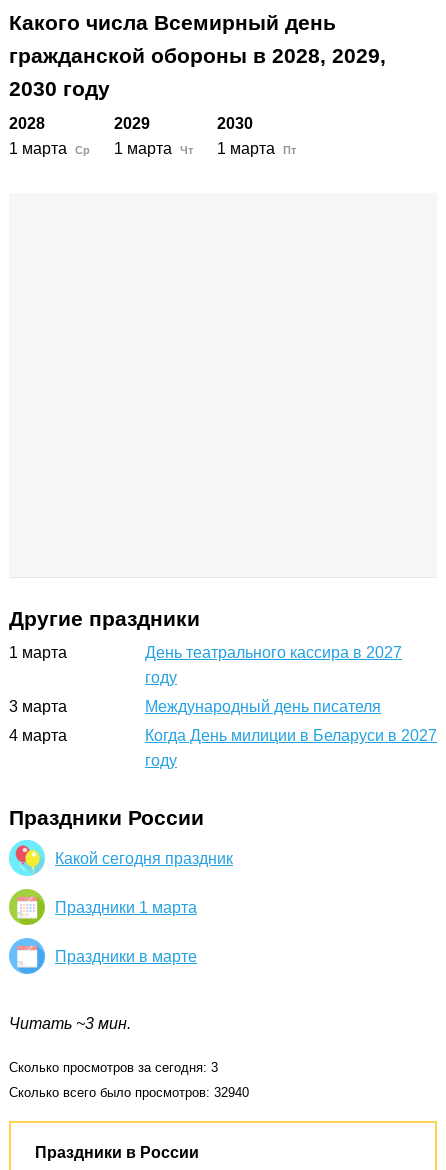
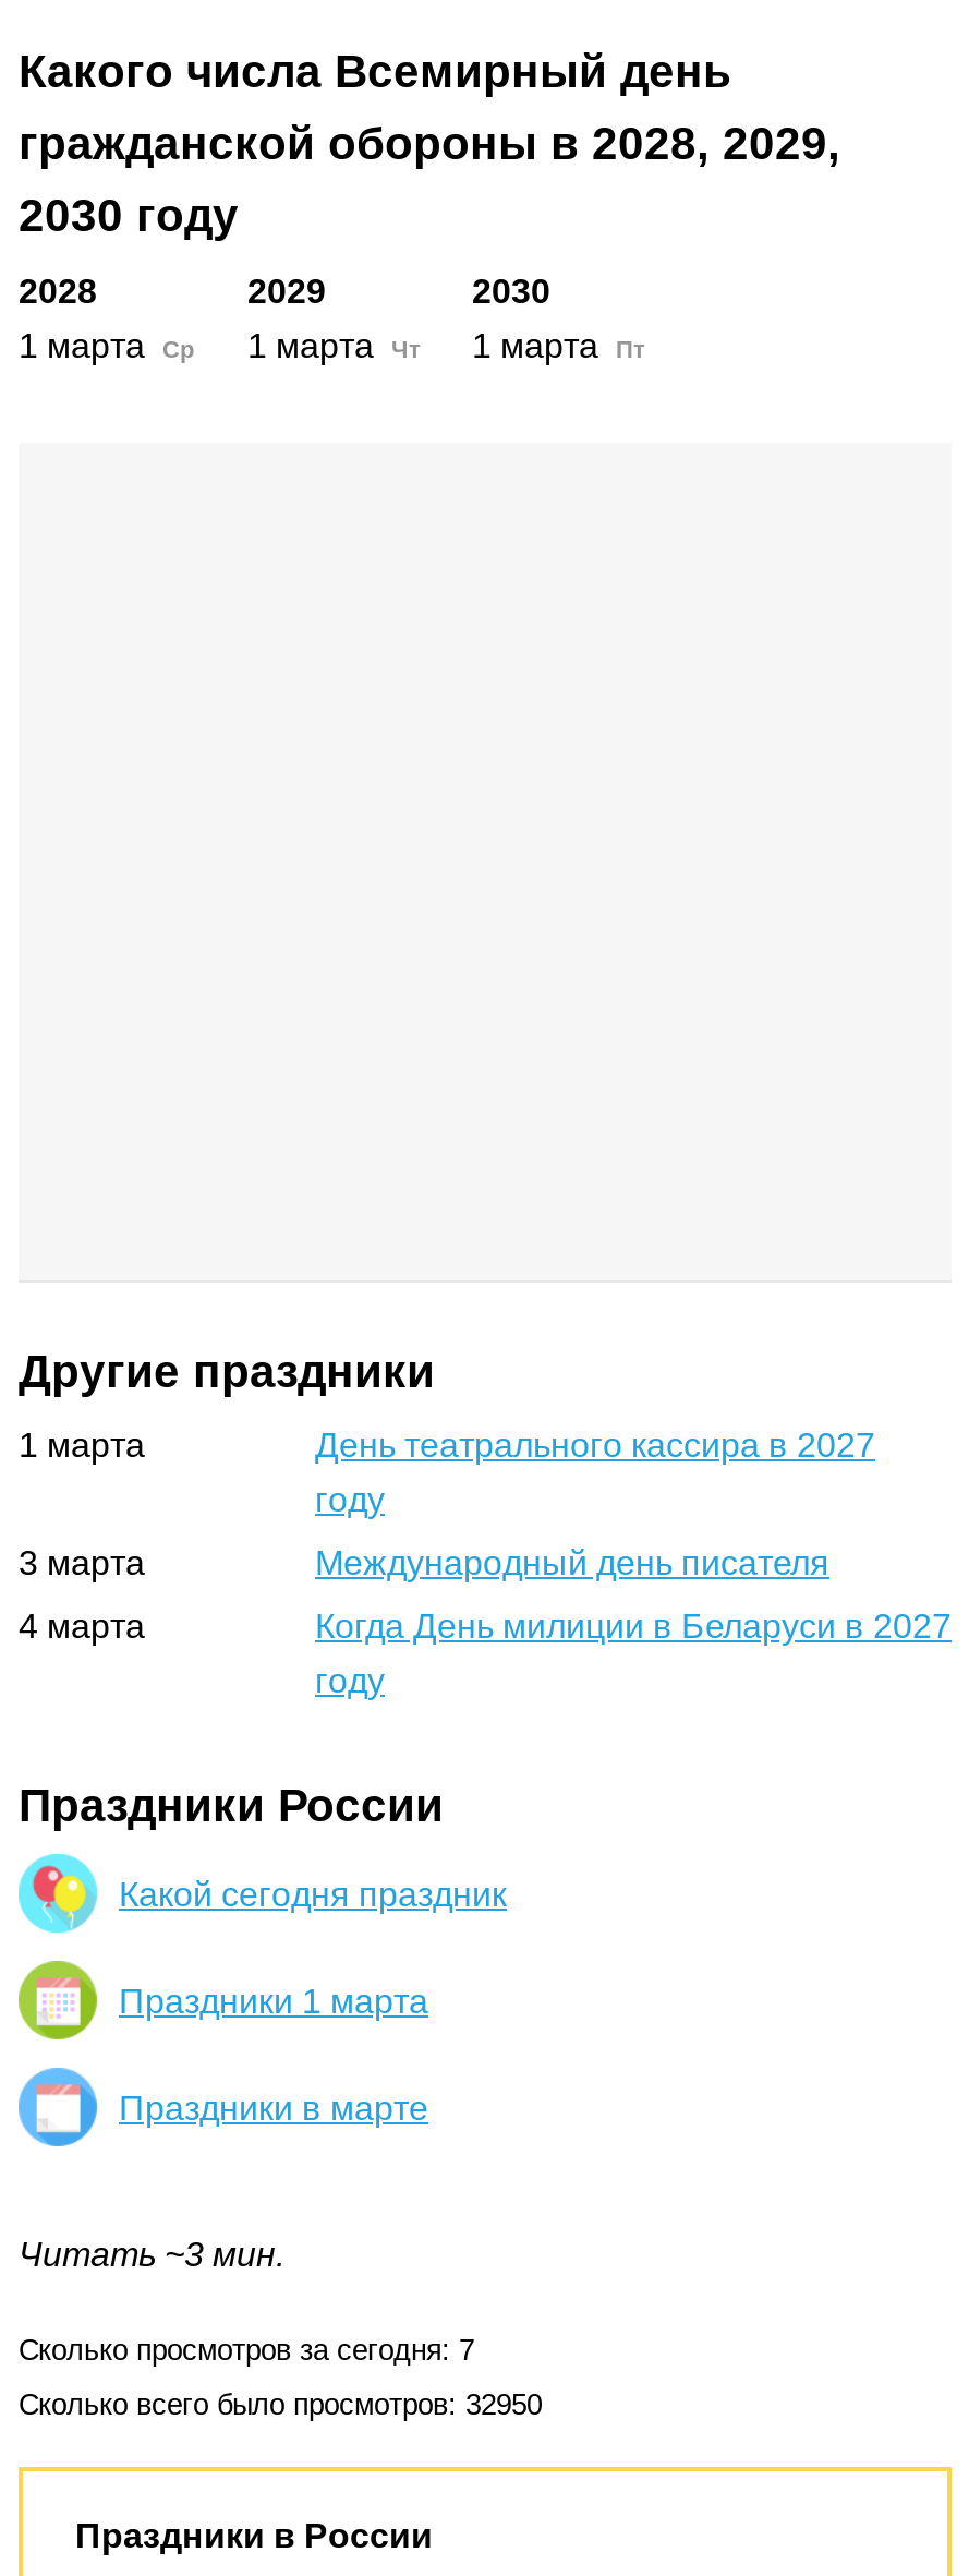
- Сколько просмотров за сегодня: 3
+ Сколько просмотров за сегодня: 7

- Сколько всего было просмотров: 32940
+ Сколько всего было просмотров: 32950
